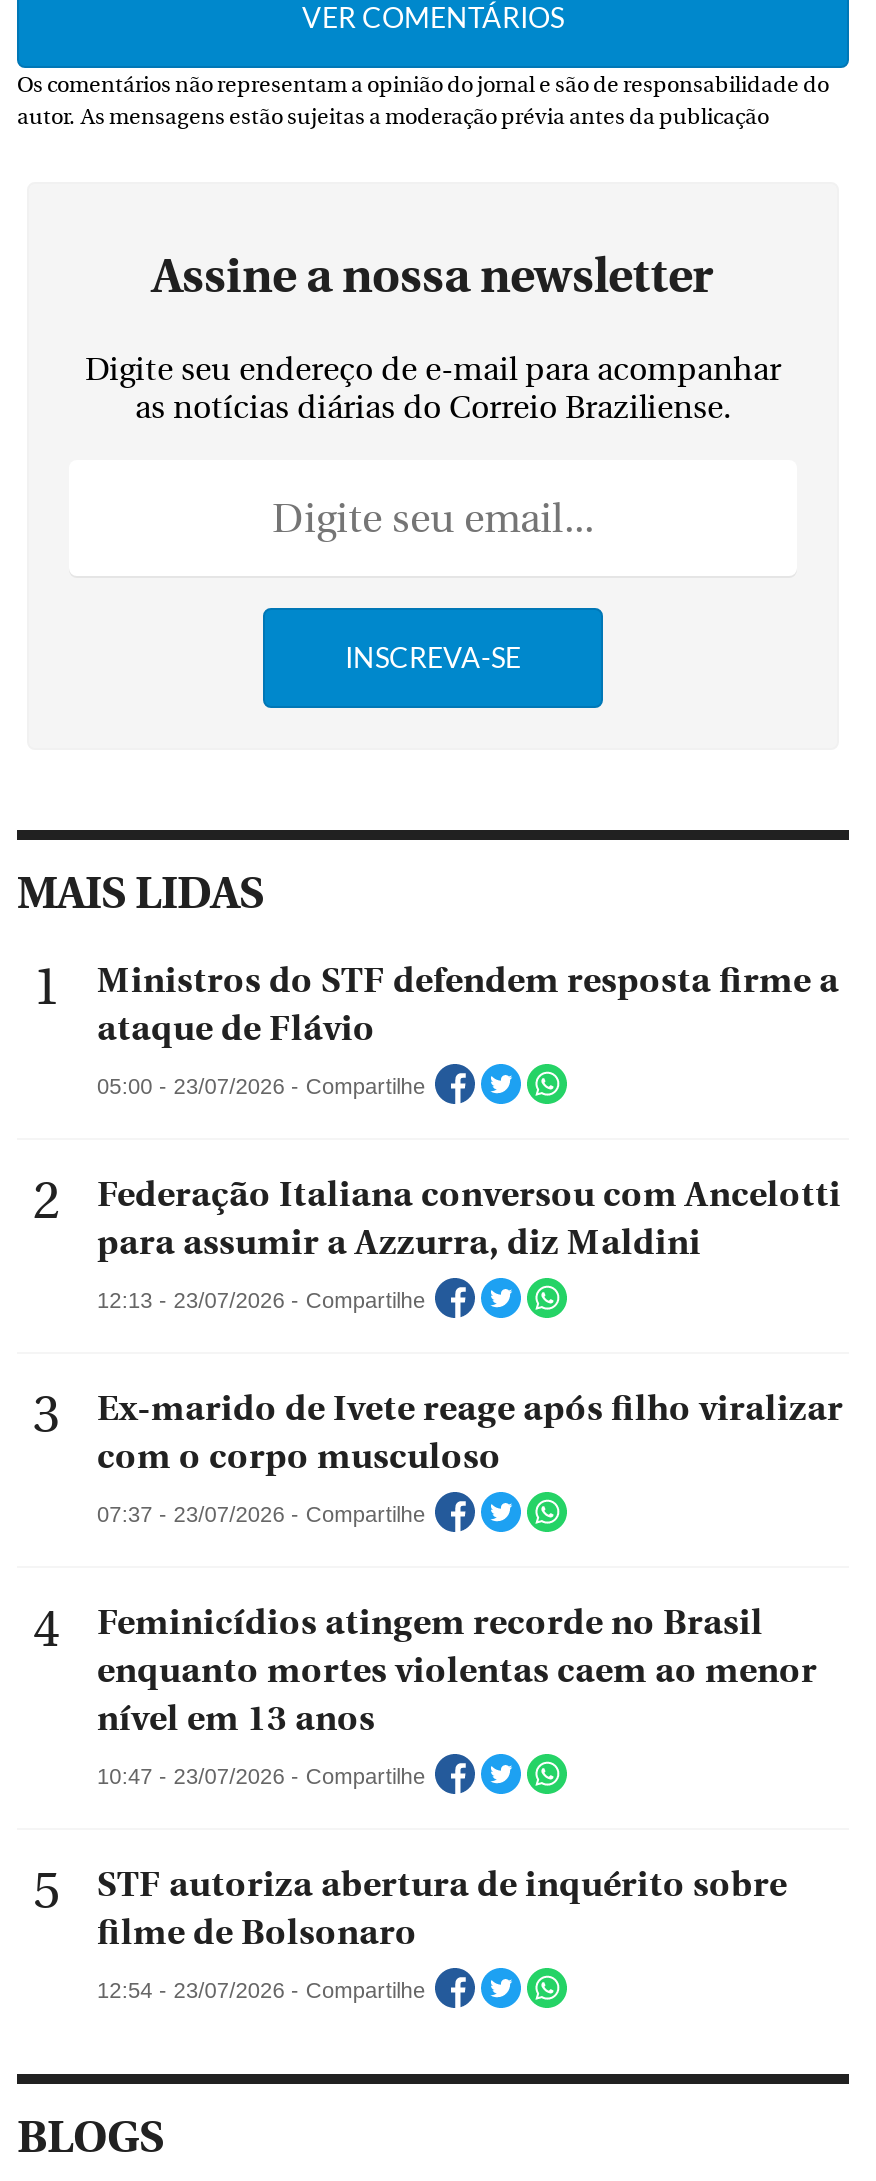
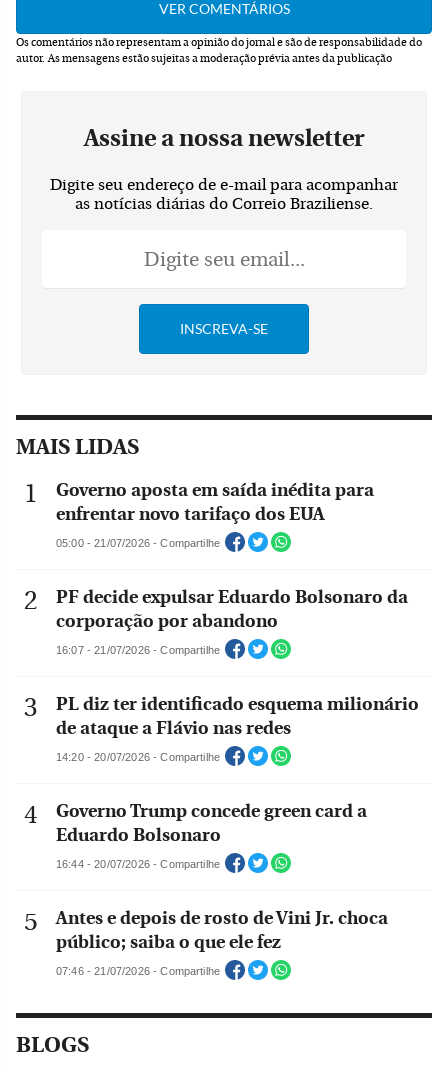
- Ministros do STF defendem resposta firme a
- ataque de Flávio
+ Governo aposta em saída inédita para
+ enfrentar novo tarifaço dos EUA

- 05:00 - 23/07/2026 - Compartilhe
+ 05:00 - 21/07/2026 - Compartilhe

- Federação Italiana conversou com Ancelotti
- para assumir a Azzurra, diz Maldini
+ PF decide expulsar Eduardo Bolsonaro da
+ corporação por abandono

- 12:13 - 23/07/2026 - Compartilhe
+ 16:07 - 21/07/2026 - Compartilhe

- Ex-marido de Ivete reage após filho viralizar
- com o corpo musculoso
+ PL diz ter identificado esquema milionário
+ de ataque a Flávio nas redes

- 07:37 - 23/07/2026 - Compartilhe
+ 14:20 - 20/07/2026 - Compartilhe

- Feminicídios atingem recorde no Brasil
- enquanto mortes violentas caem ao menor
- nível em 13 anos
+ Governo Trump concede green card a
+ Eduardo Bolsonaro

- 10:47 - 23/07/2026 - Compartilhe
+ 16:44 - 20/07/2026 - Compartilhe

- STF autoriza abertura de inquérito sobre
- filme de Bolsonaro
+ Antes e depois de rosto de Vini Jr. choca
+ público; saiba o que ele fez

- 12:54 - 23/07/2026 - Compartilhe
+ 07:46 - 21/07/2026 - Compartilhe
